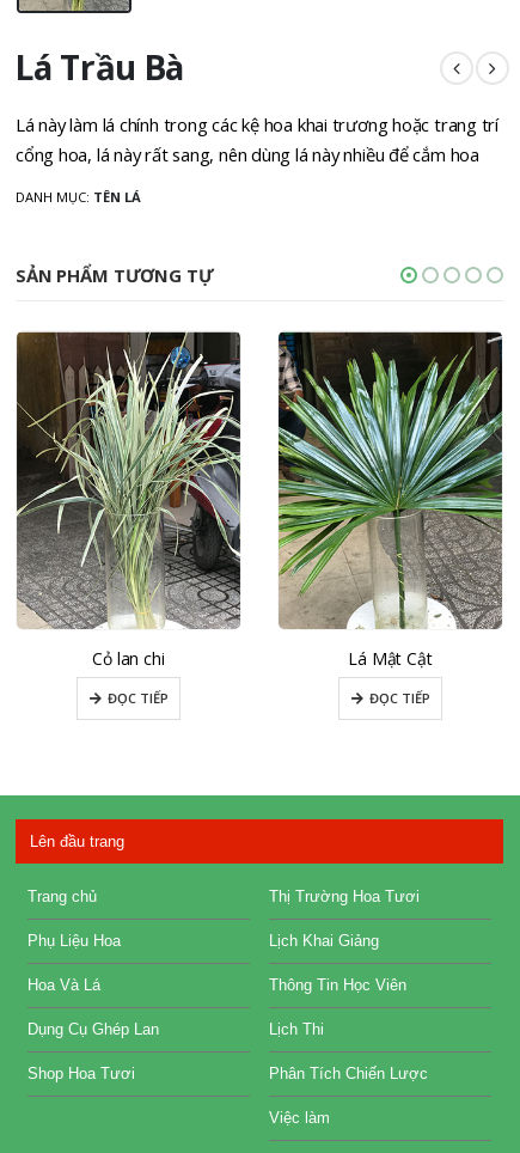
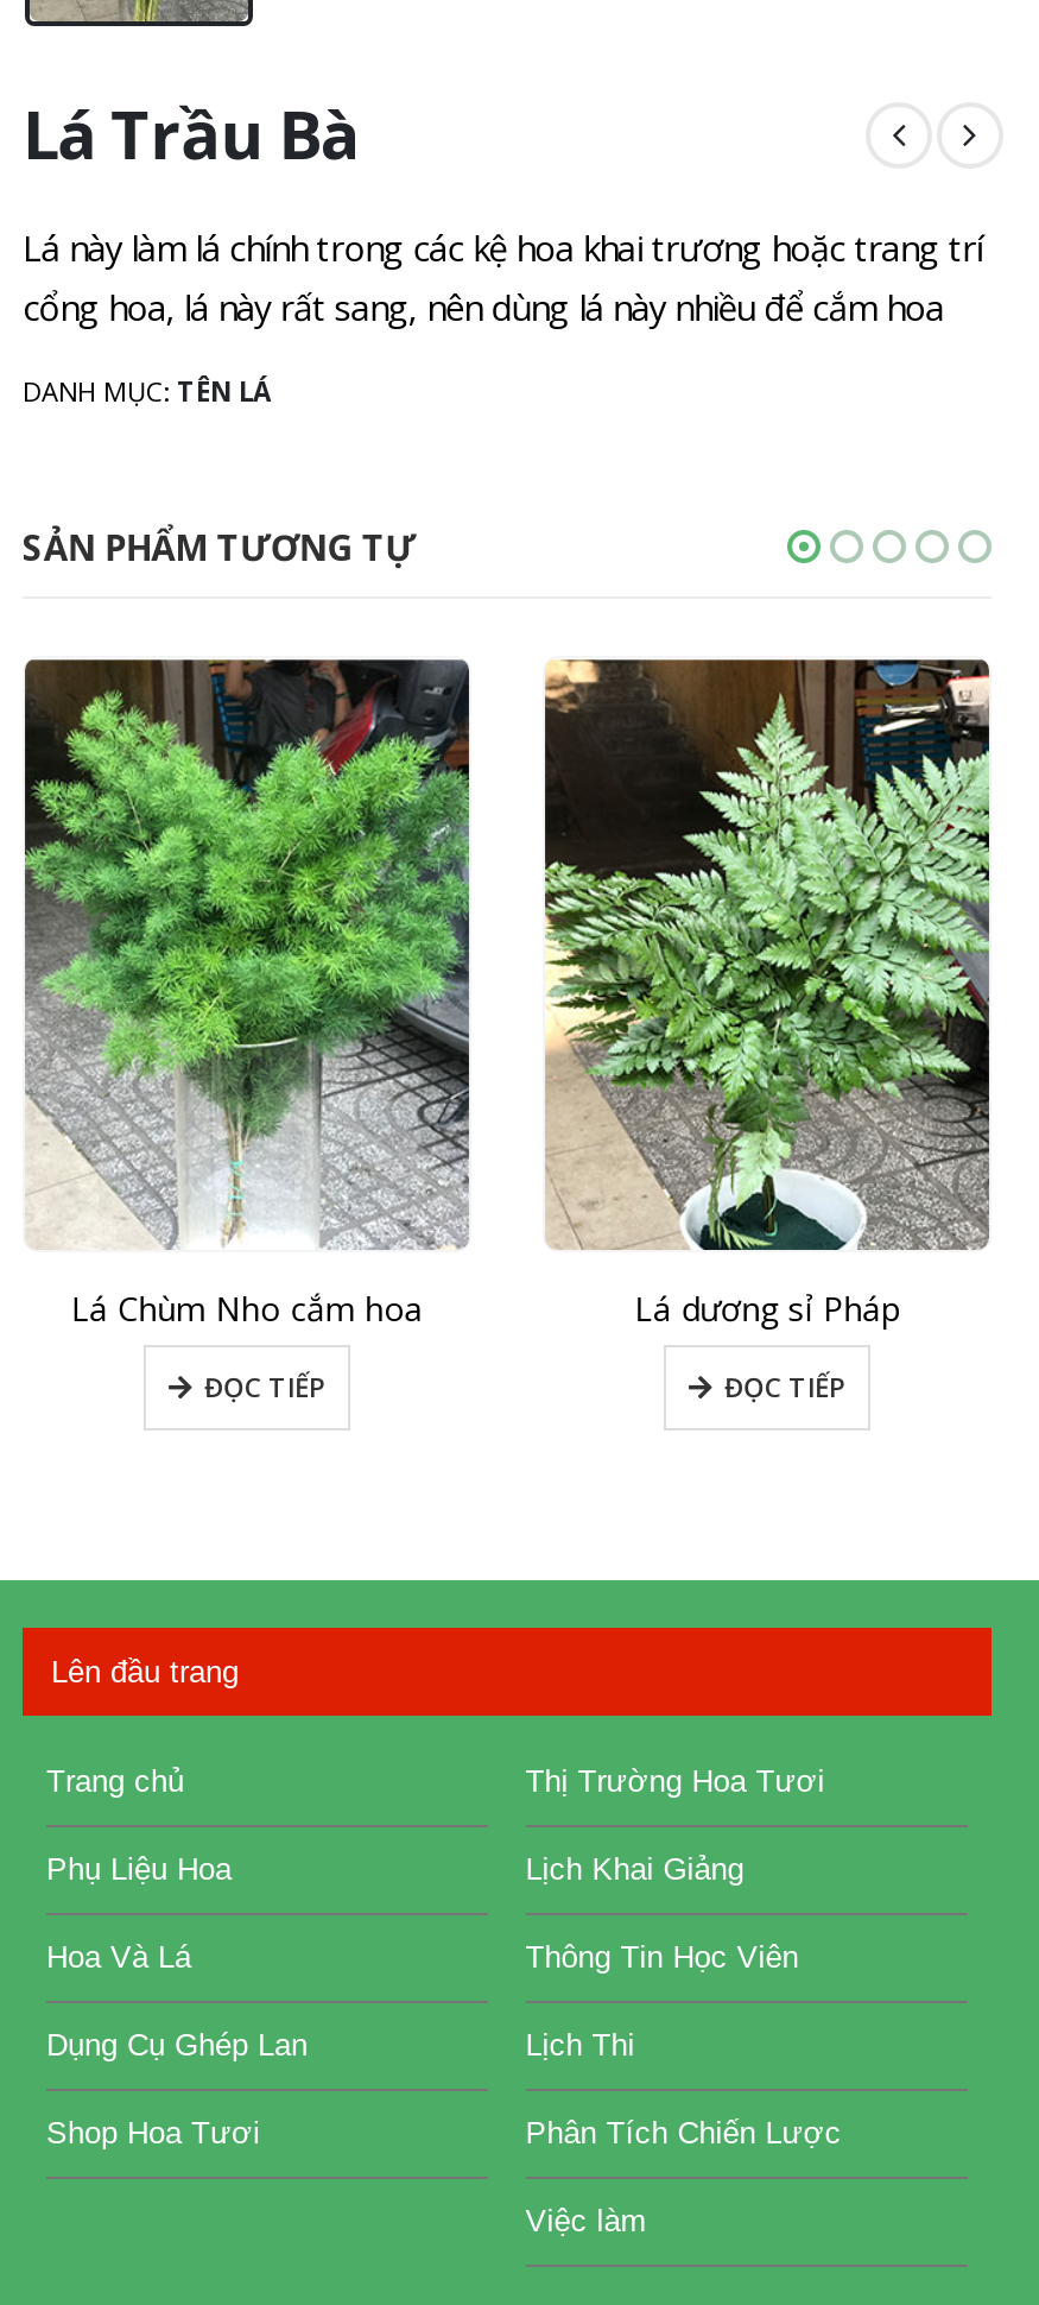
- [image]
- Cỏ lan chi
+ [image]
+ Lá Chùm Nho cắm hoa

- [image]
- Lá Mật Cật
+ [image]
+ Lá dương sỉ Pháp
